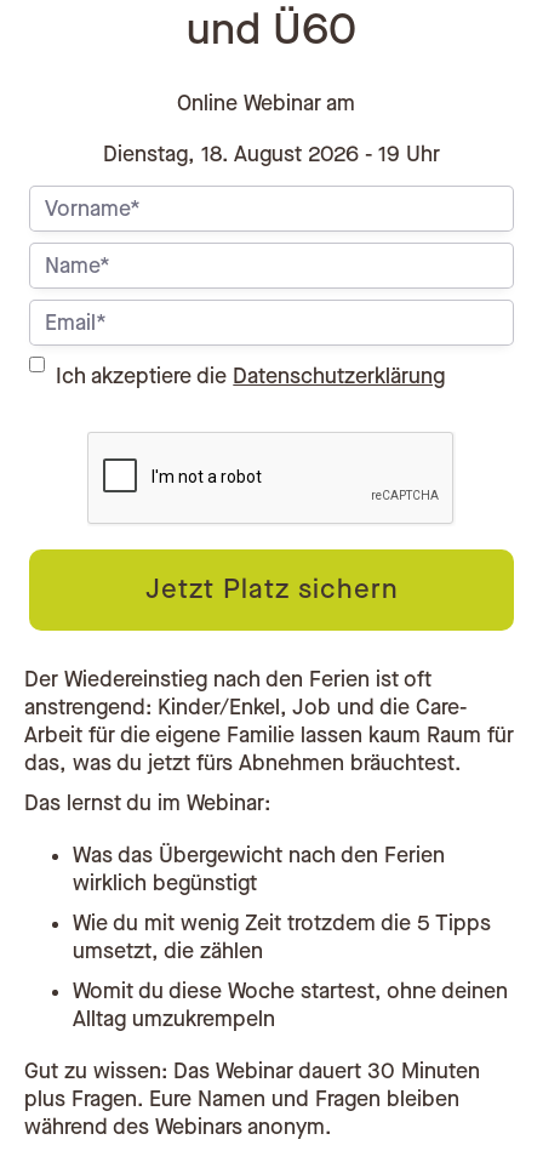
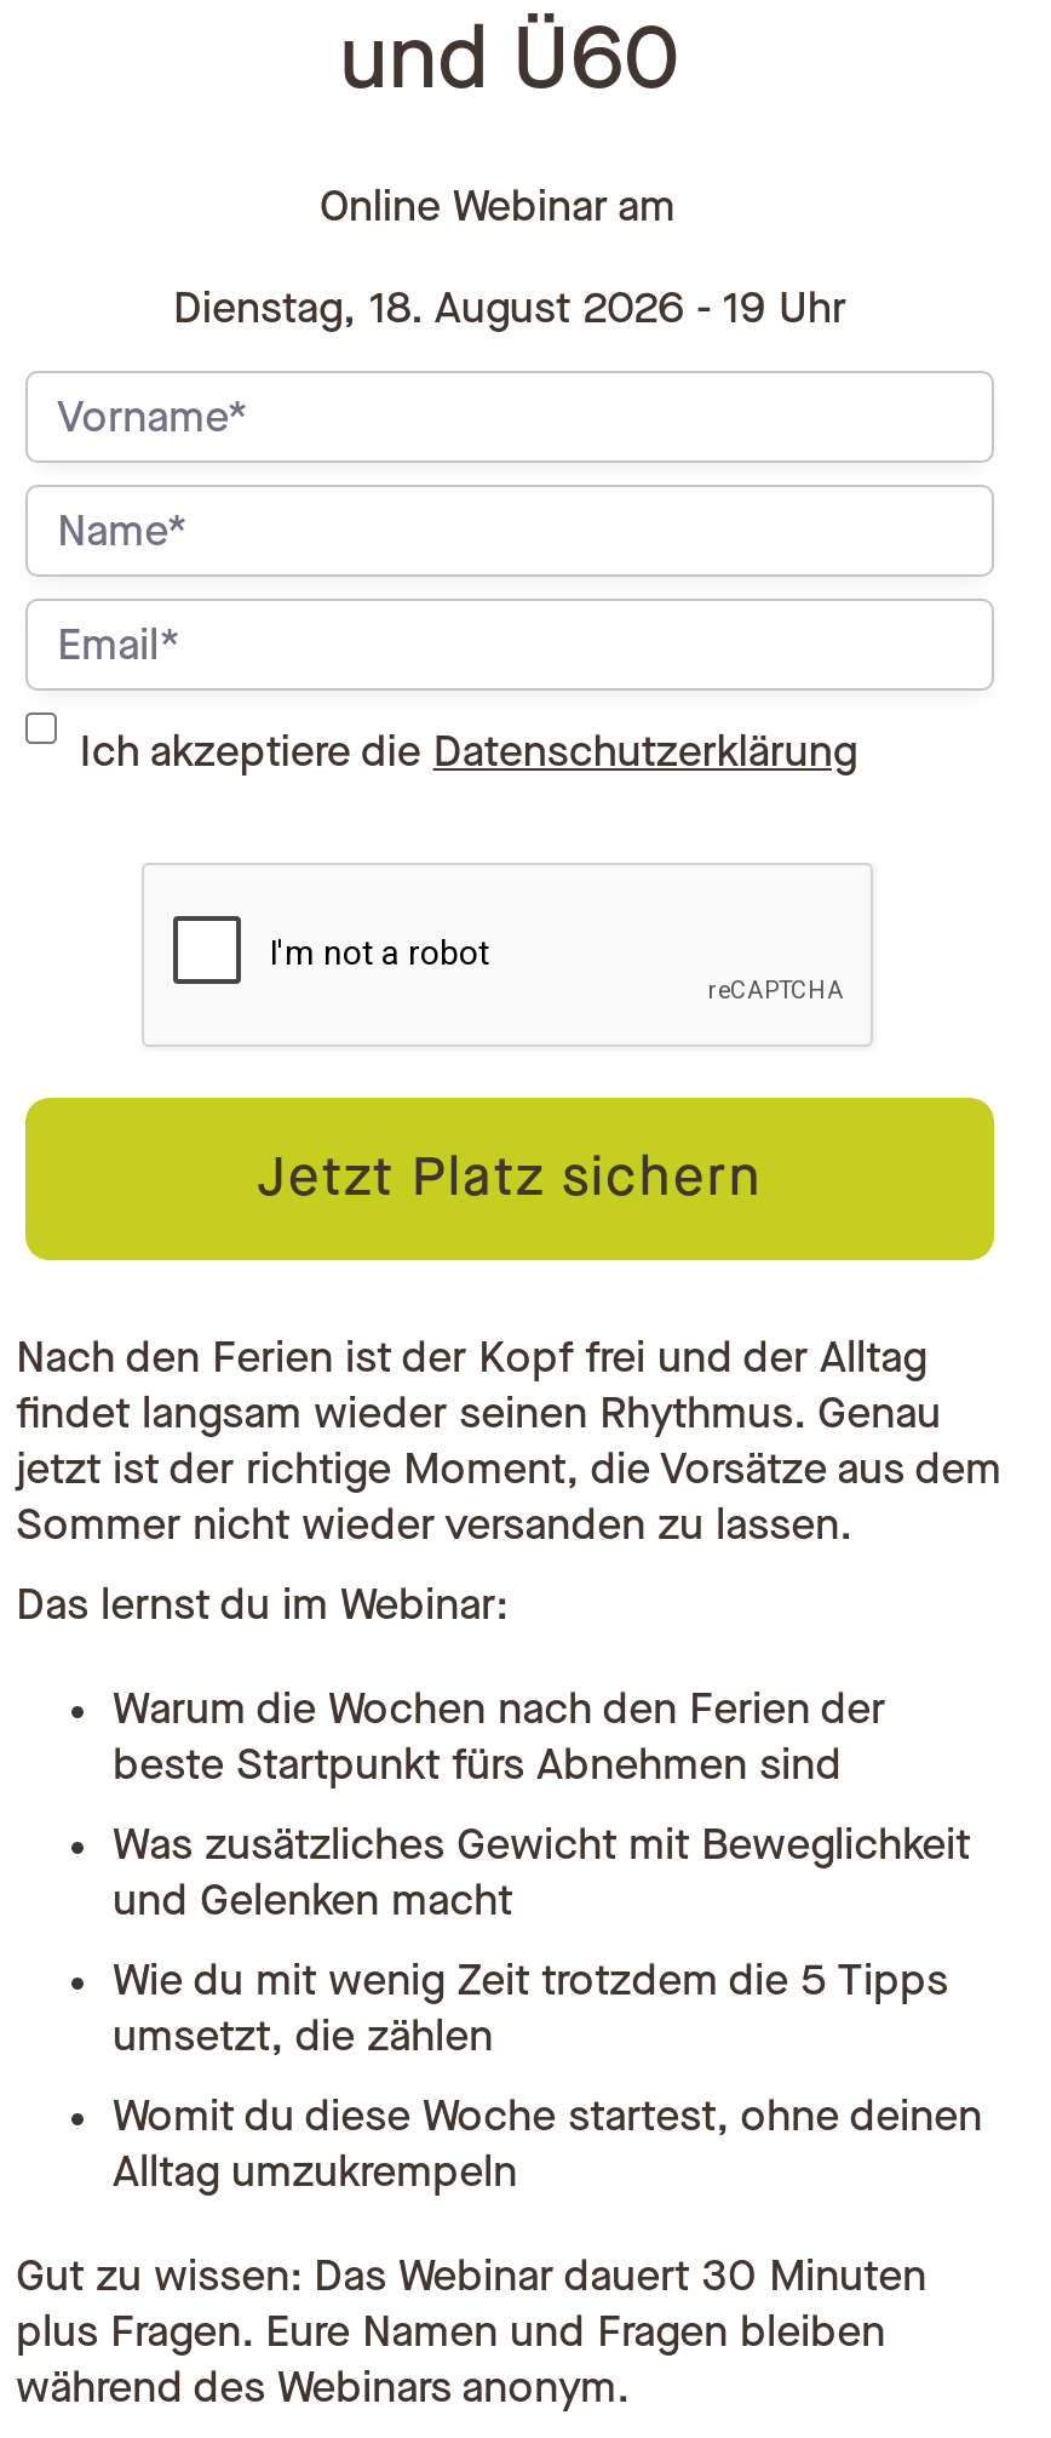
- Der Wiedereinstieg nach den Ferien ist oft
- anstrengend: Kinder/Enkel, Job und die Care-
- Arbeit für die eigene Familie lassen kaum Raum für
- das, was du jetzt fürs Abnehmen bräuchtest.
+ Nach den Ferien ist der Kopf frei und der Alltag
+ findet langsam wieder seinen Rhythmus. Genau
+ jetzt ist der richtige Moment, die Vorsätze aus dem
+ Sommer nicht wieder versanden zu lassen.

- Was das Übergewicht nach den Ferien
- wirklich begünstigt
+ Warum die Wochen nach den Ferien der
+ beste Startpunkt fürs Abnehmen sind
+ Was zusätzliches Gewicht mit Beweglichkeit
+ und Gelenken macht
